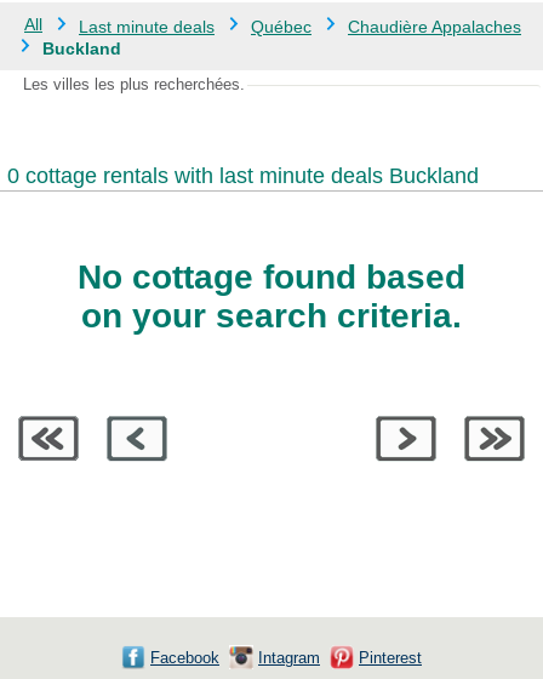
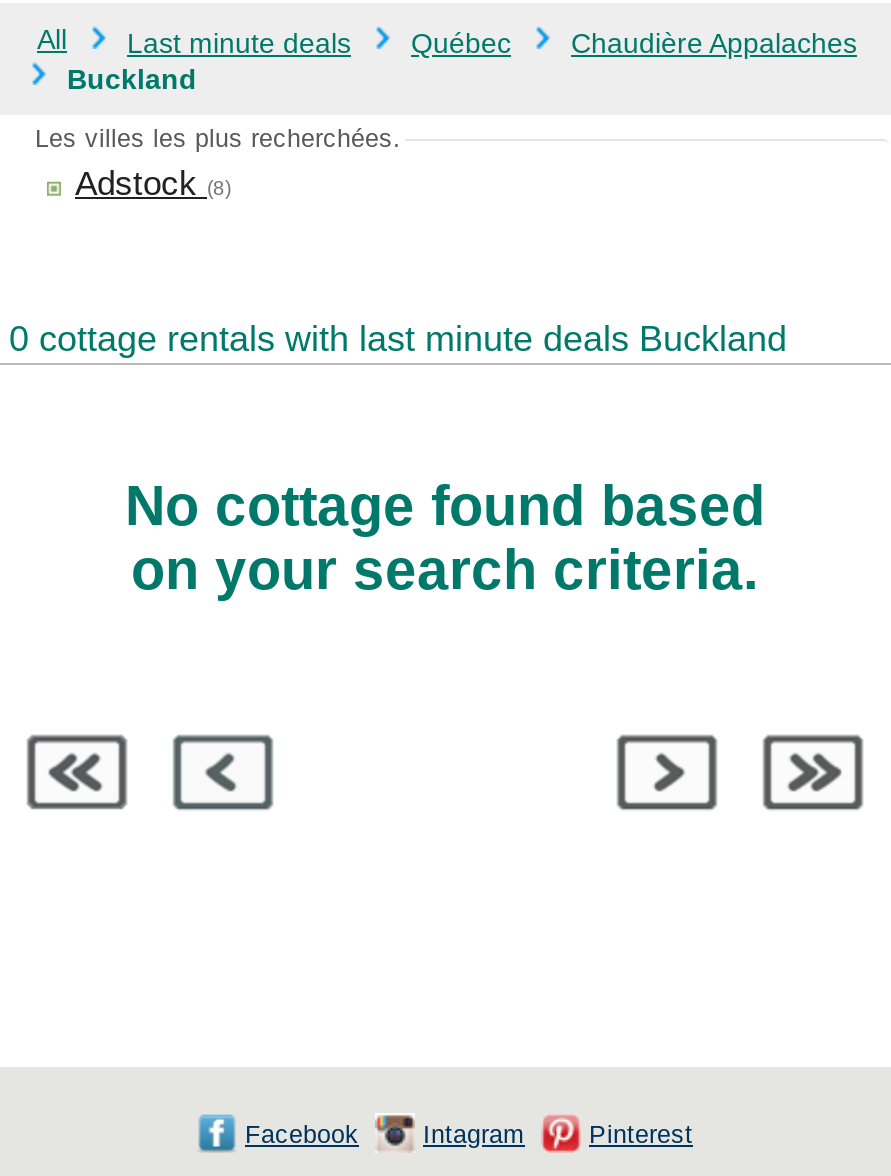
+ Adstock (8)
